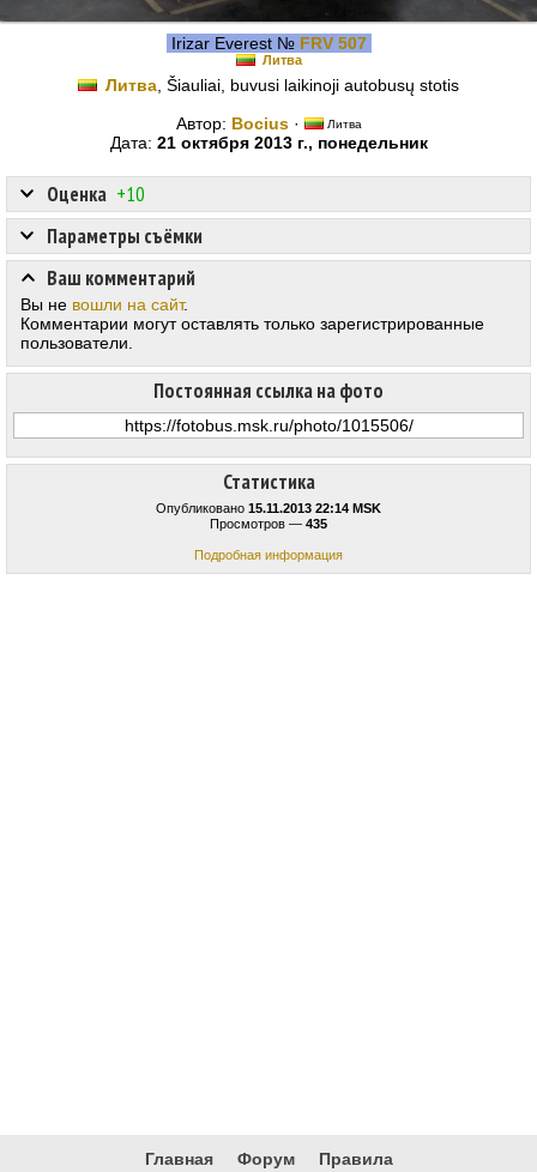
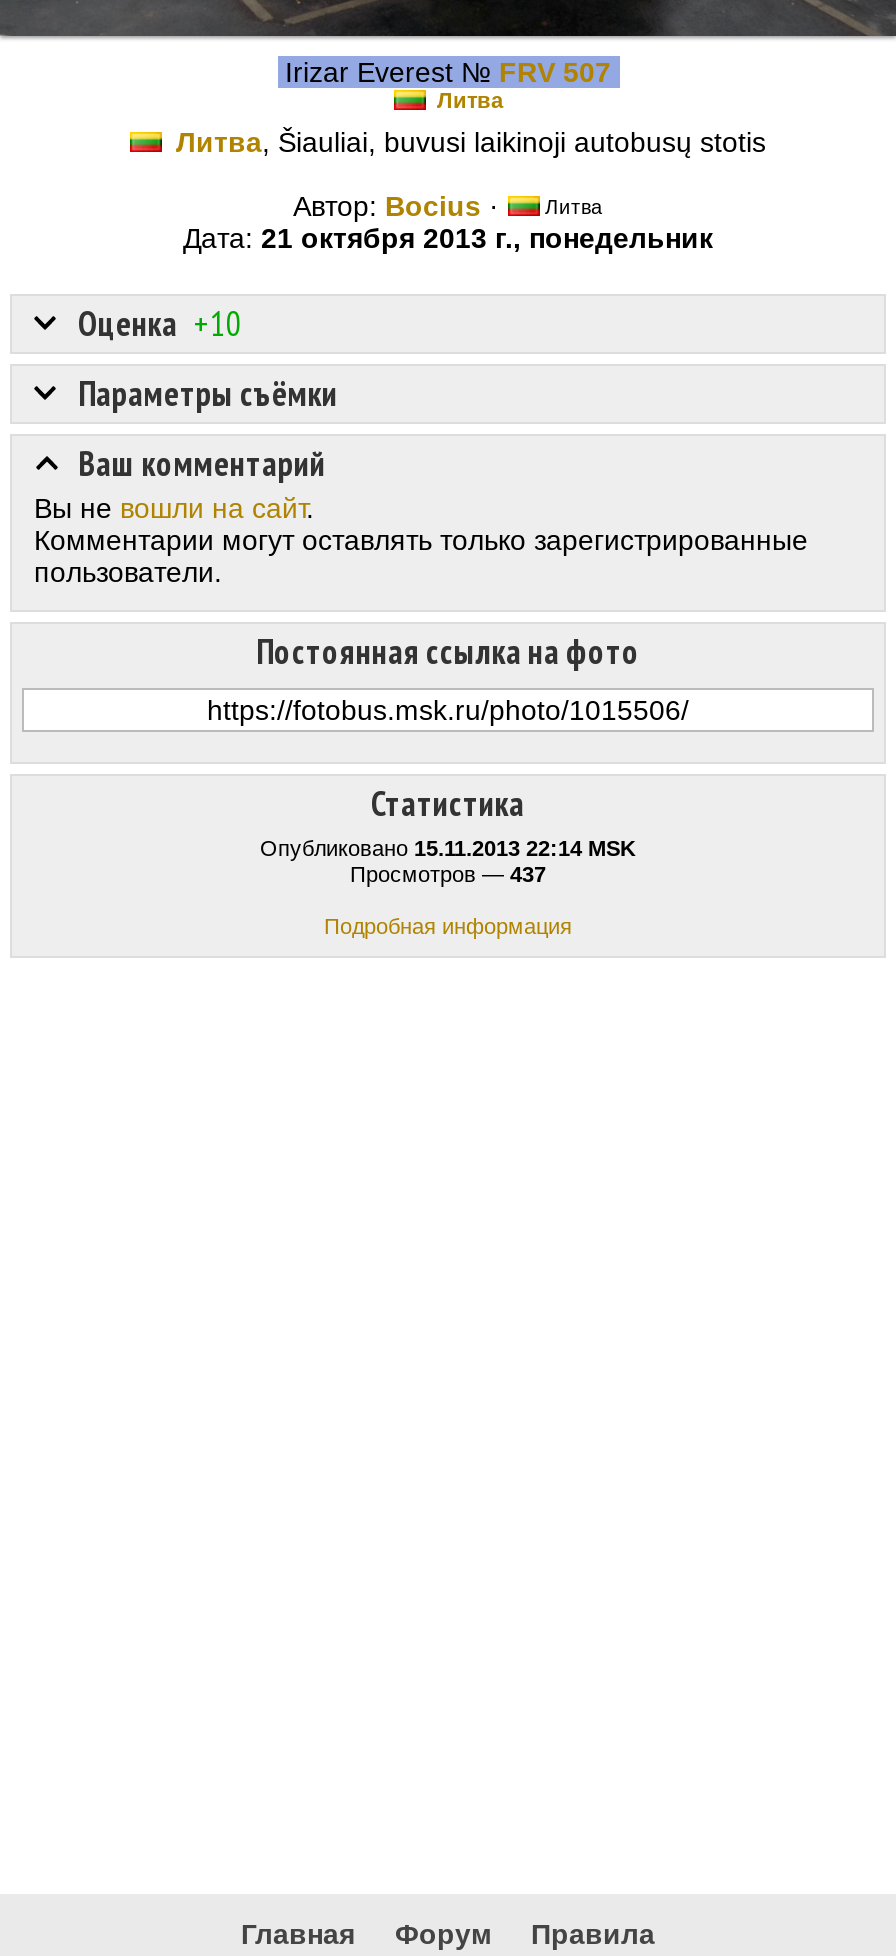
- Просмотров — 435
+ Просмотров — 437
